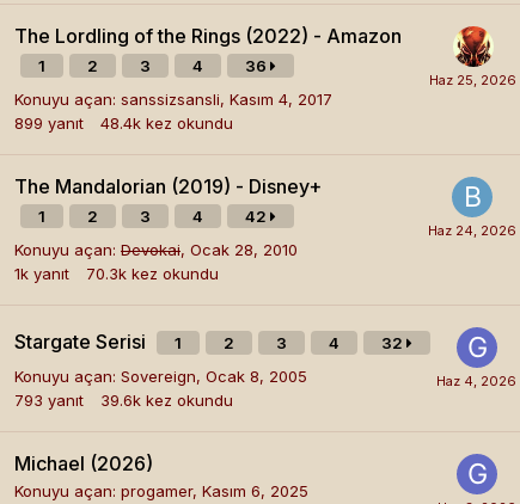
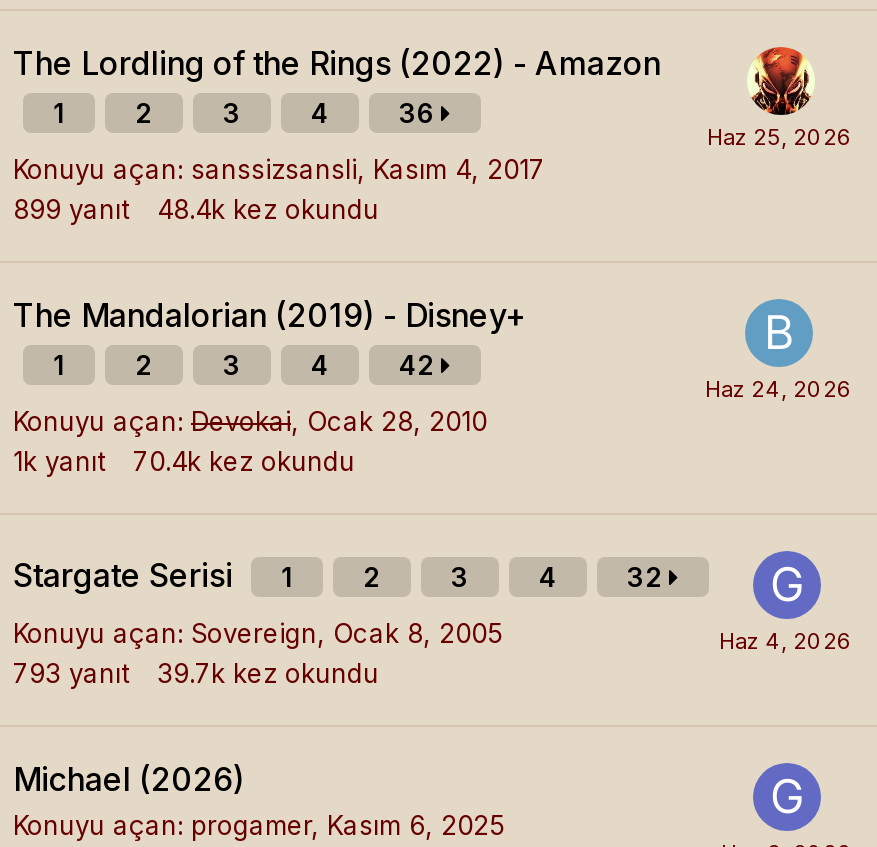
- 1k yanıt 70.3k kez okundu
+ 1k yanıt 70.4k kez okundu

- 793 yanıt 39.6k kez okundu
+ 793 yanıt 39.7k kez okundu
